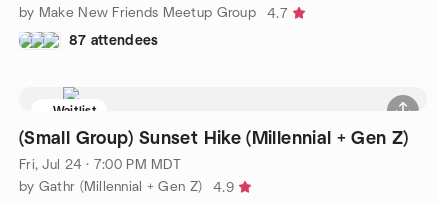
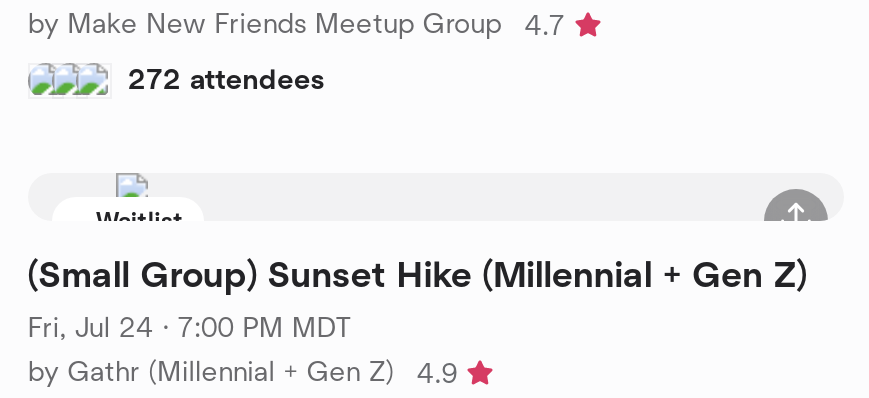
- 87 attendees
+ 272 attendees
